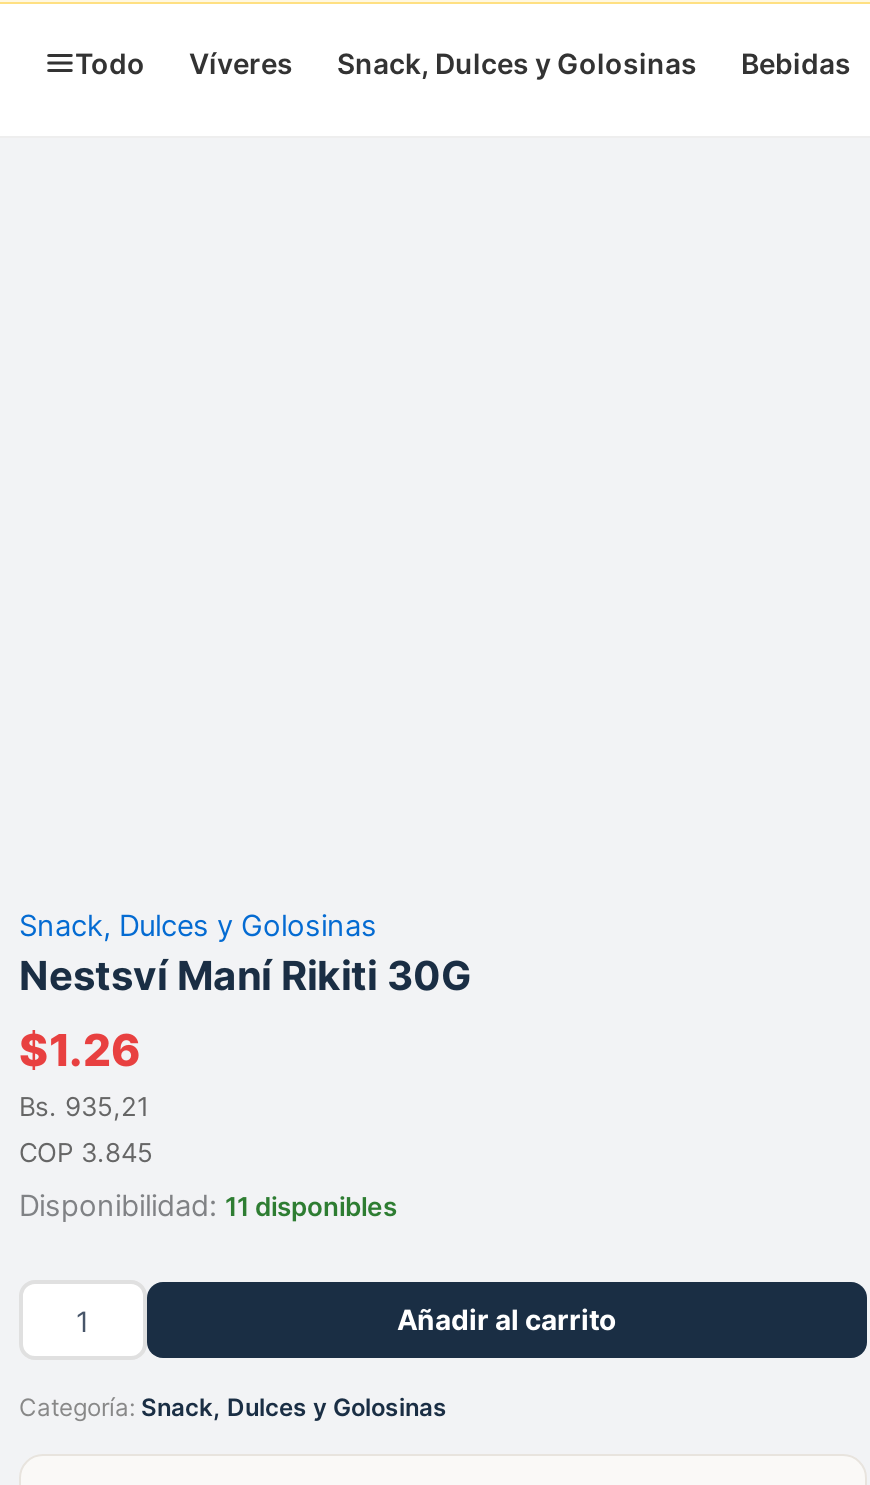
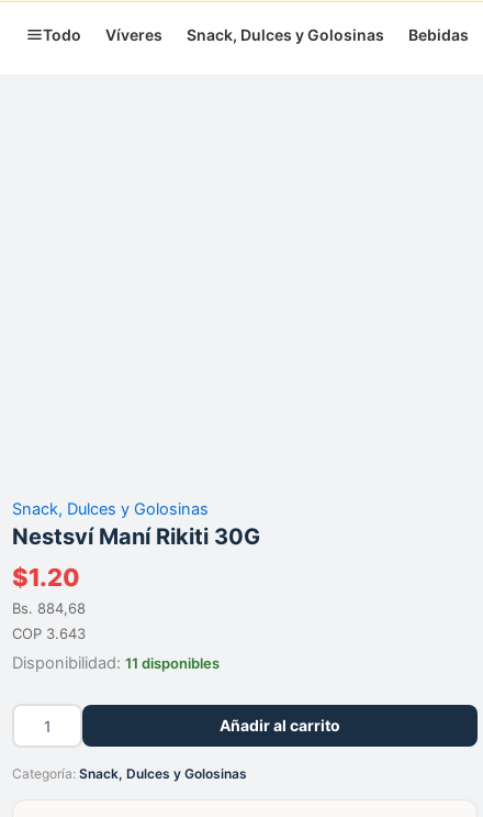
- $1.26
+ $1.20

- Bs. 935,21
+ Bs. 884,68

- COP 3.845
+ COP 3.643
